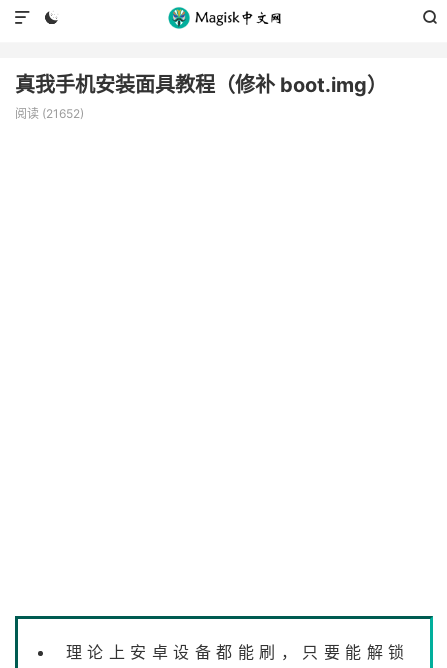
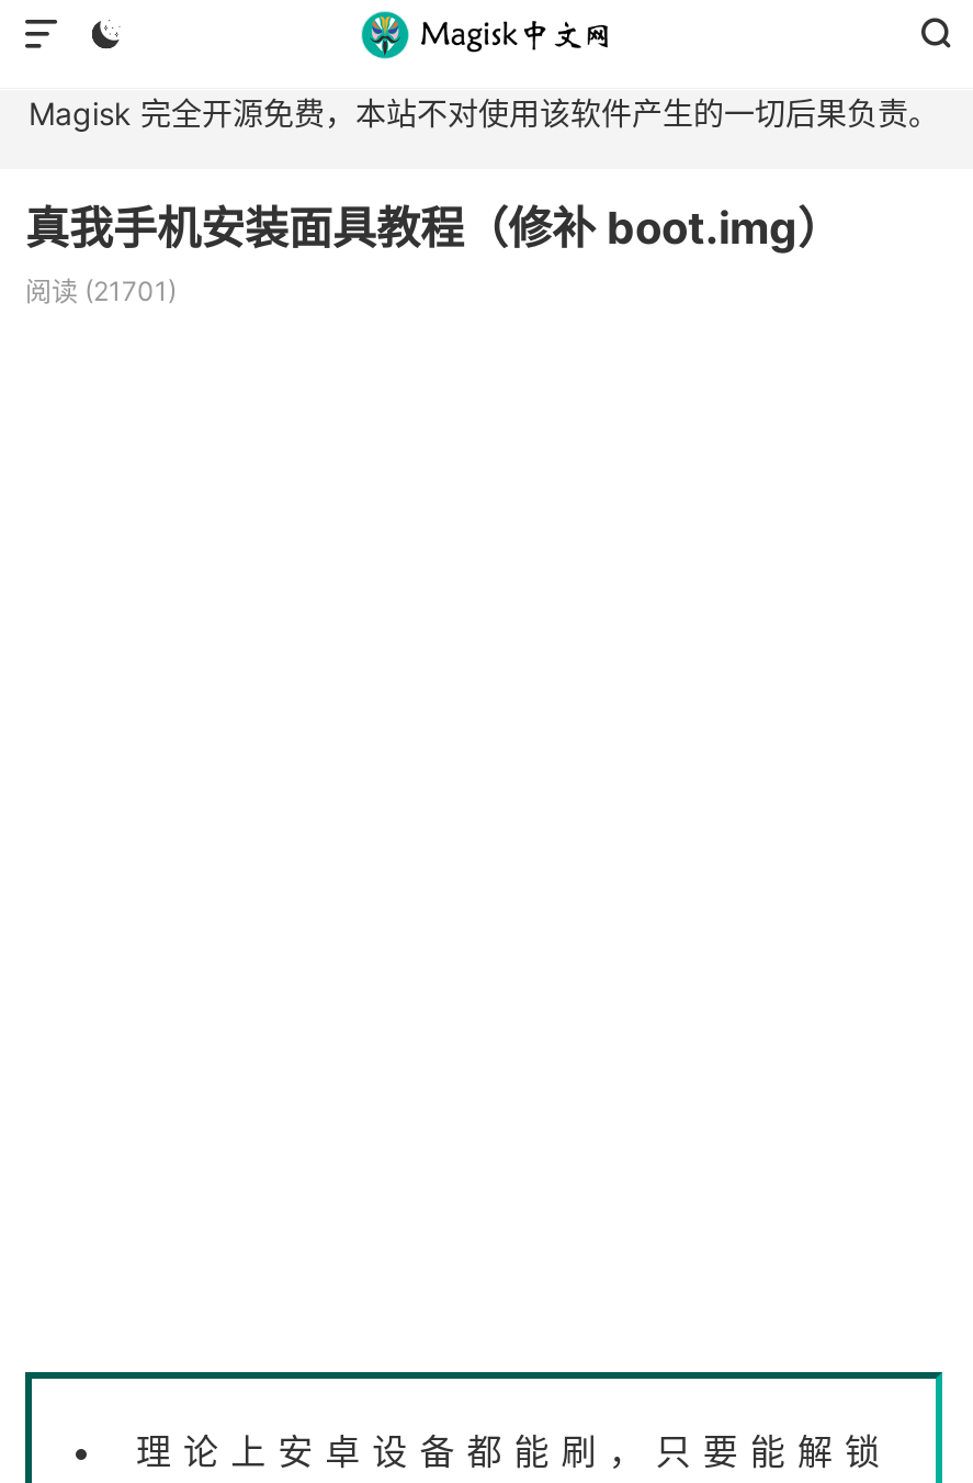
+ Magisk 完全开源免费，本站不对使用该软件产生的一切后果负责。

- 阅读 (21652)
+ 阅读 (21701)
